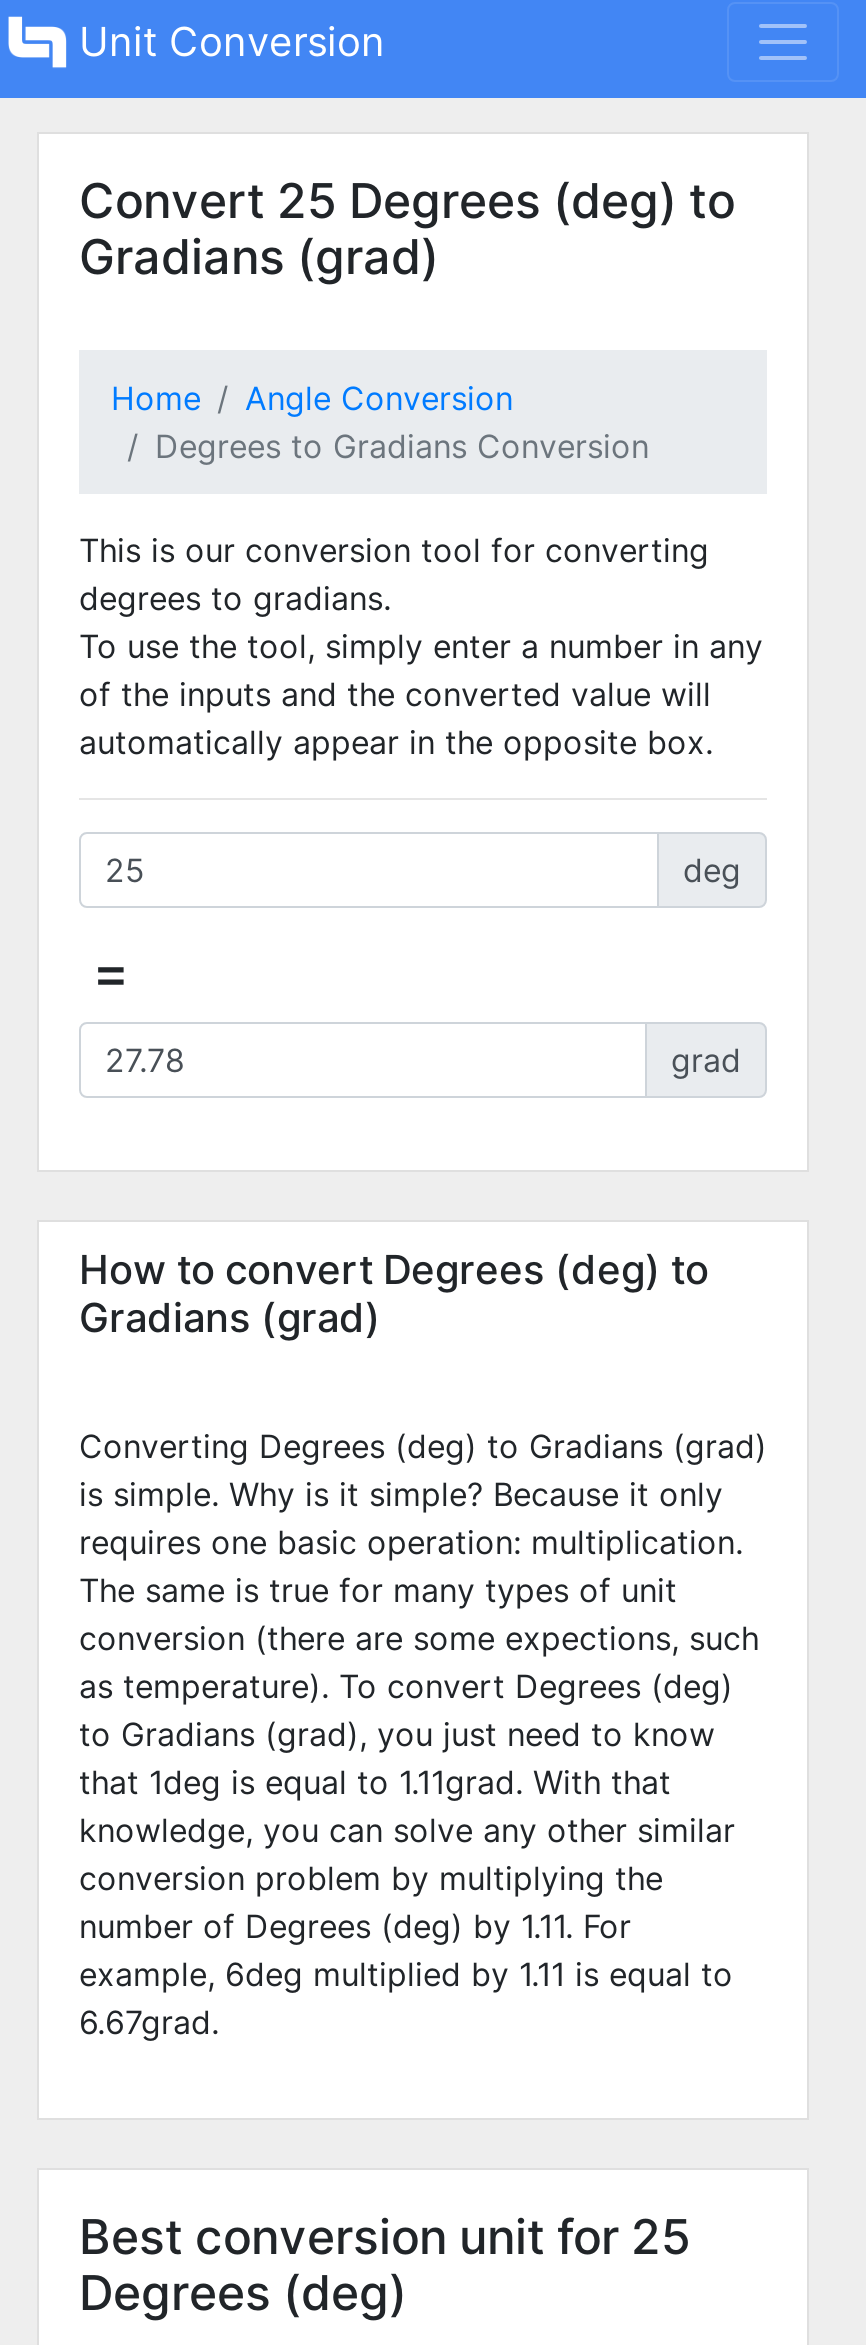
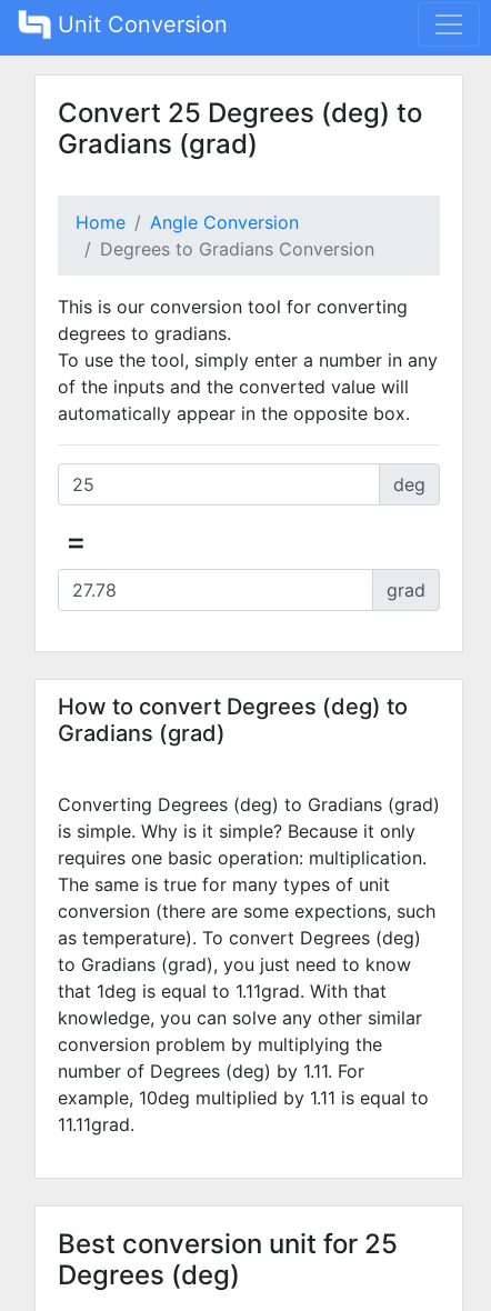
- example, 6deg multiplied by 1.11 is equal to
+ example, 10deg multiplied by 1.11 is equal to

- 6.67grad.
+ 11.11grad.
